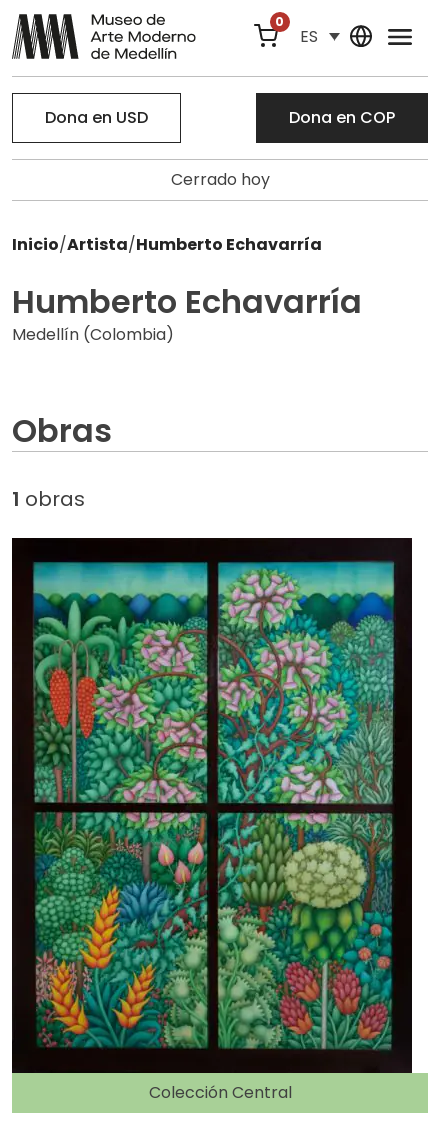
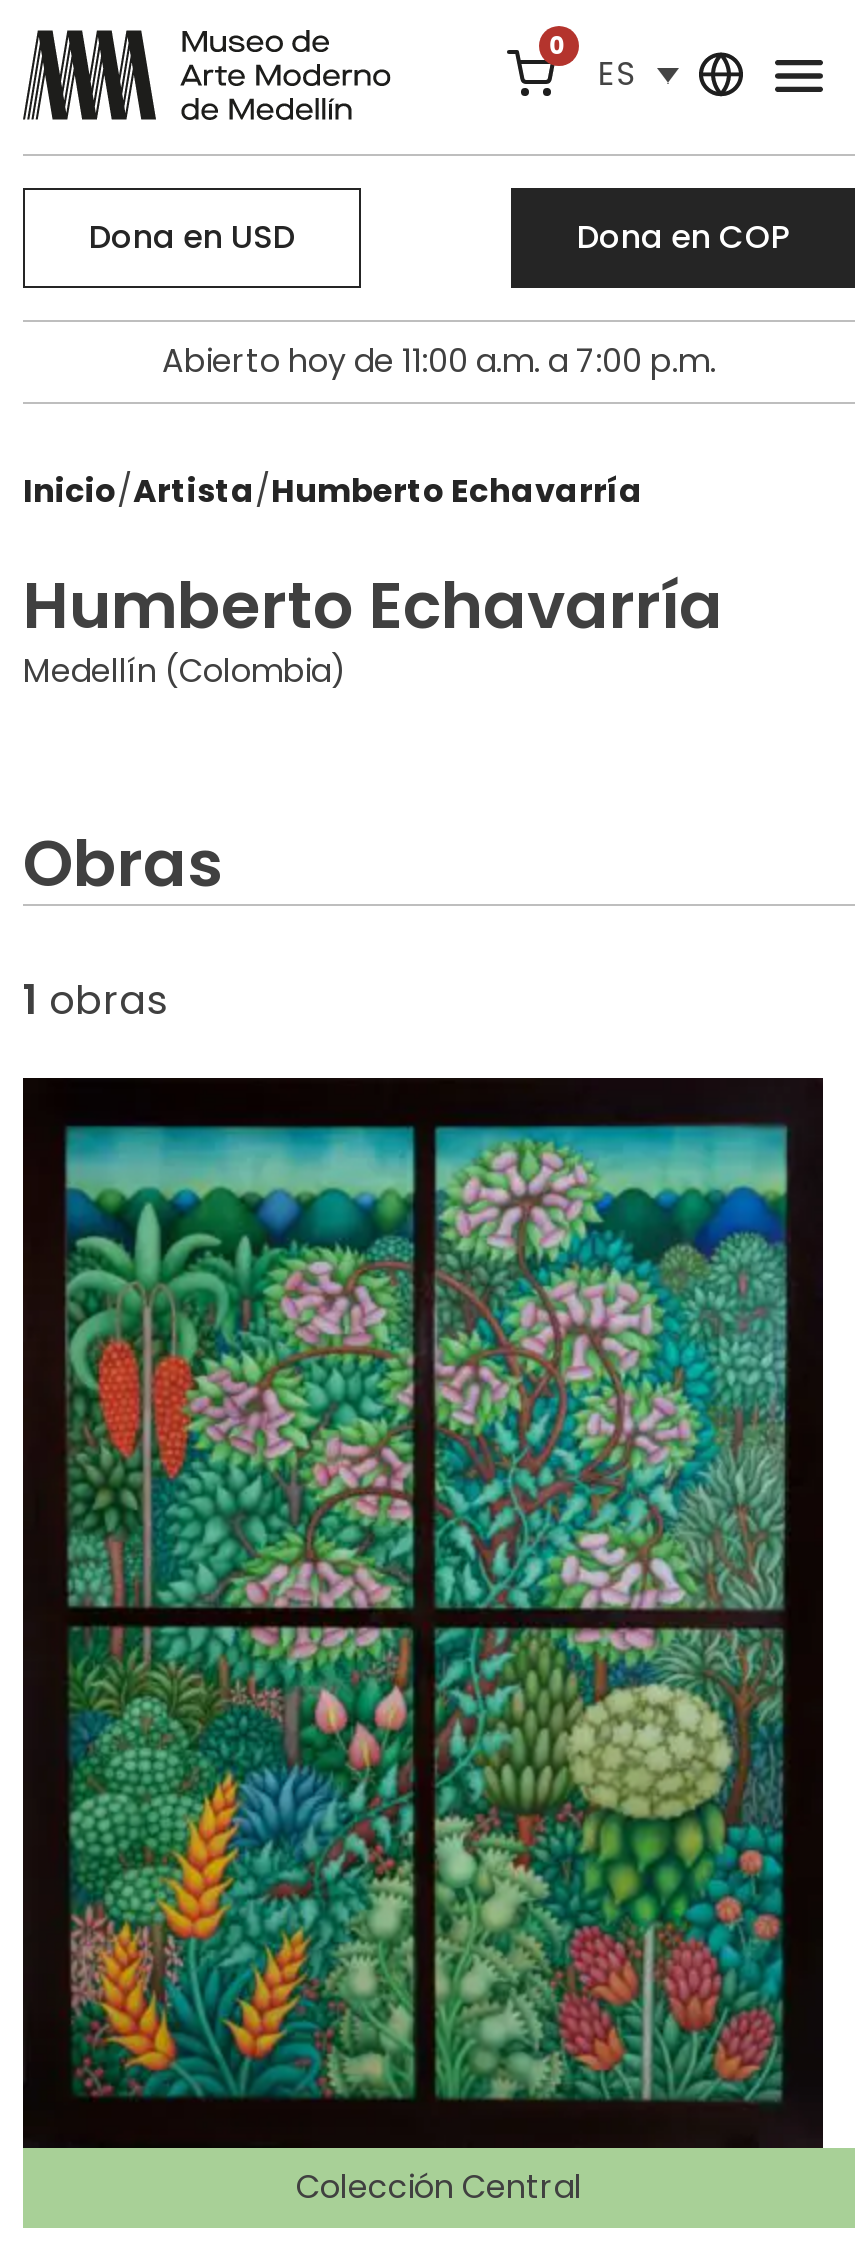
- Cerrado hoy
+ Abierto hoy de 11:00 a.m. a 7:00 p.m.
